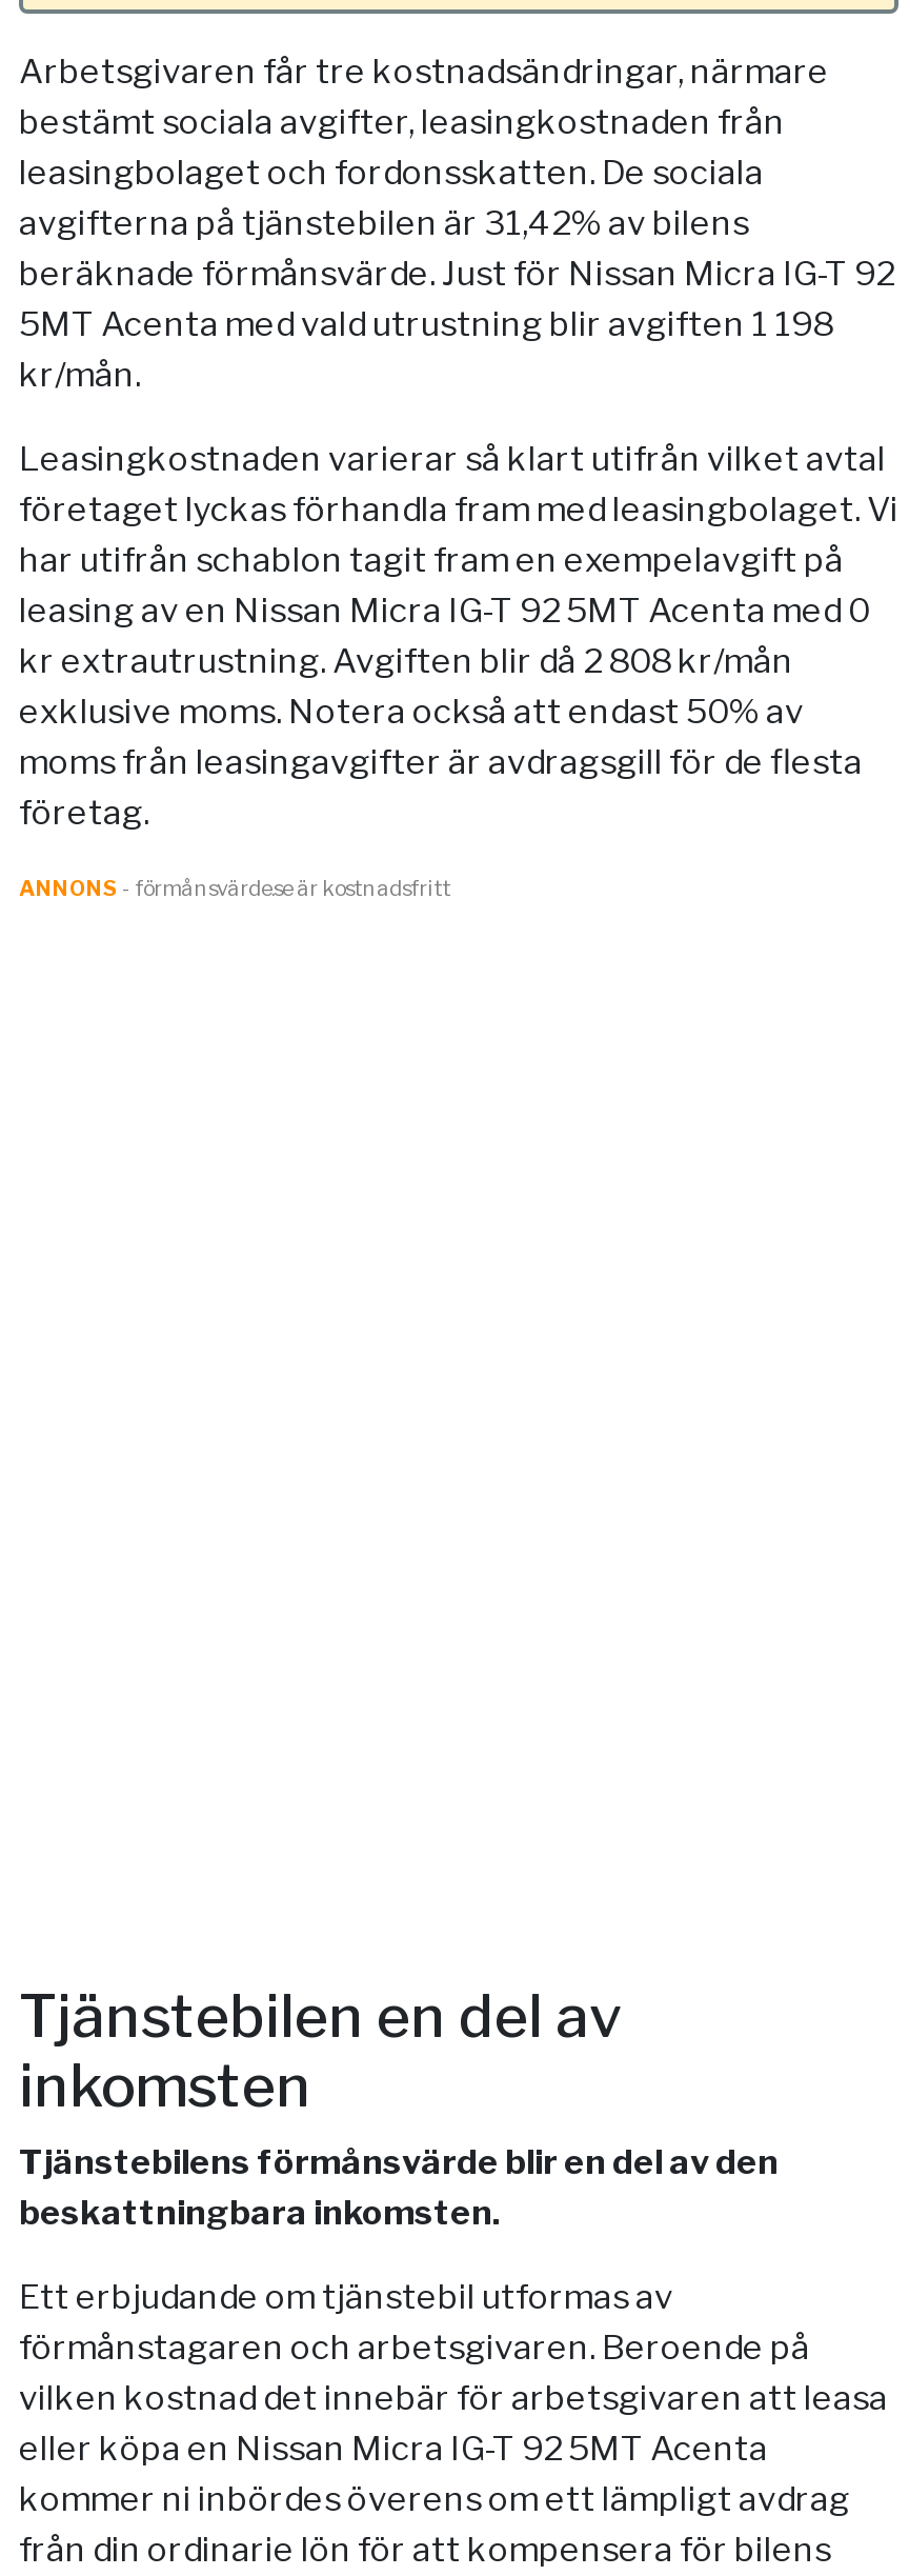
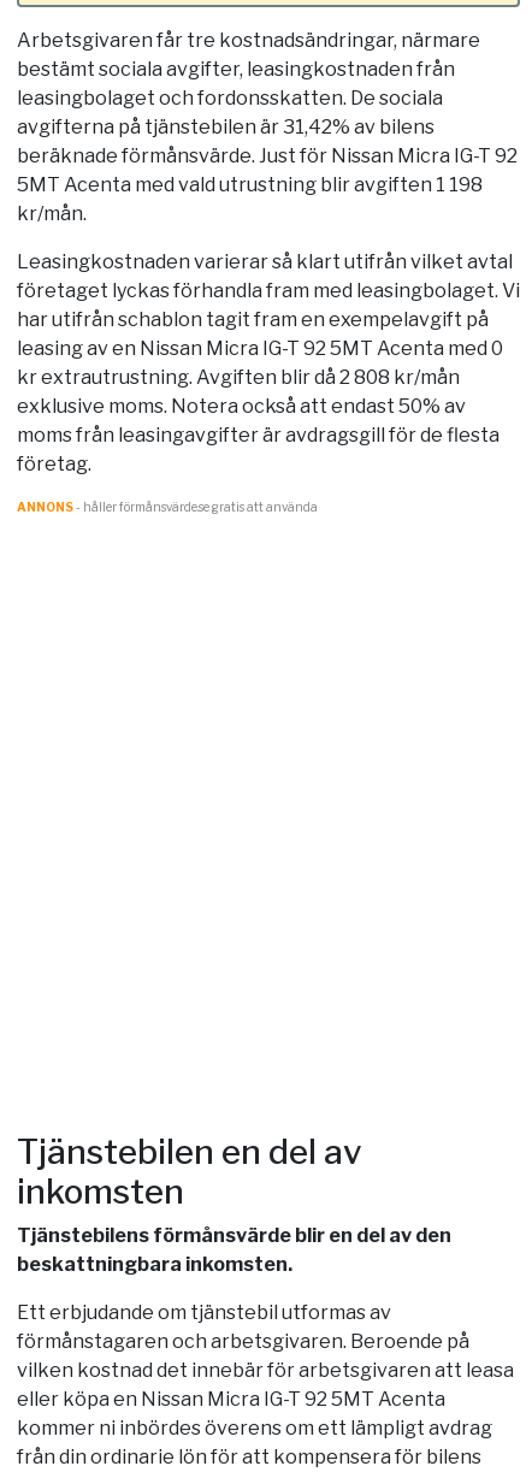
- ANNONS - förmånsvärde.se är kostnadsfritt
+ ANNONS - håller förmånsvärde.se gratis att använda
